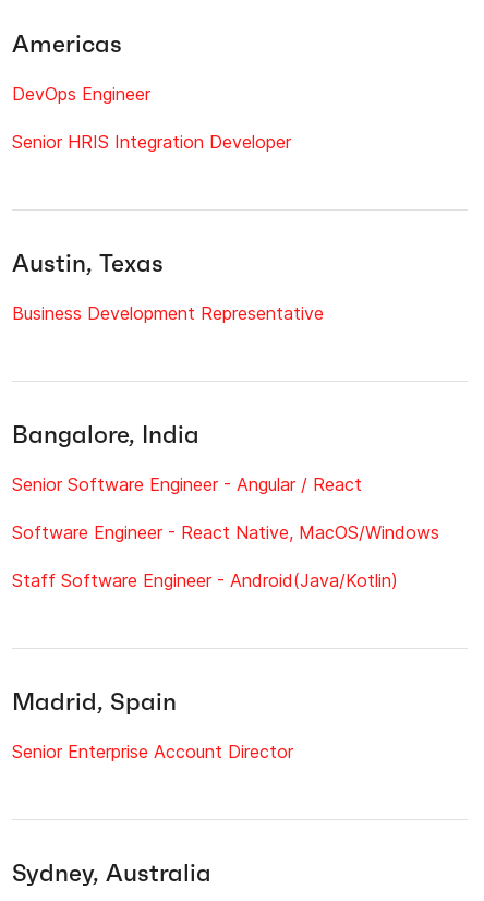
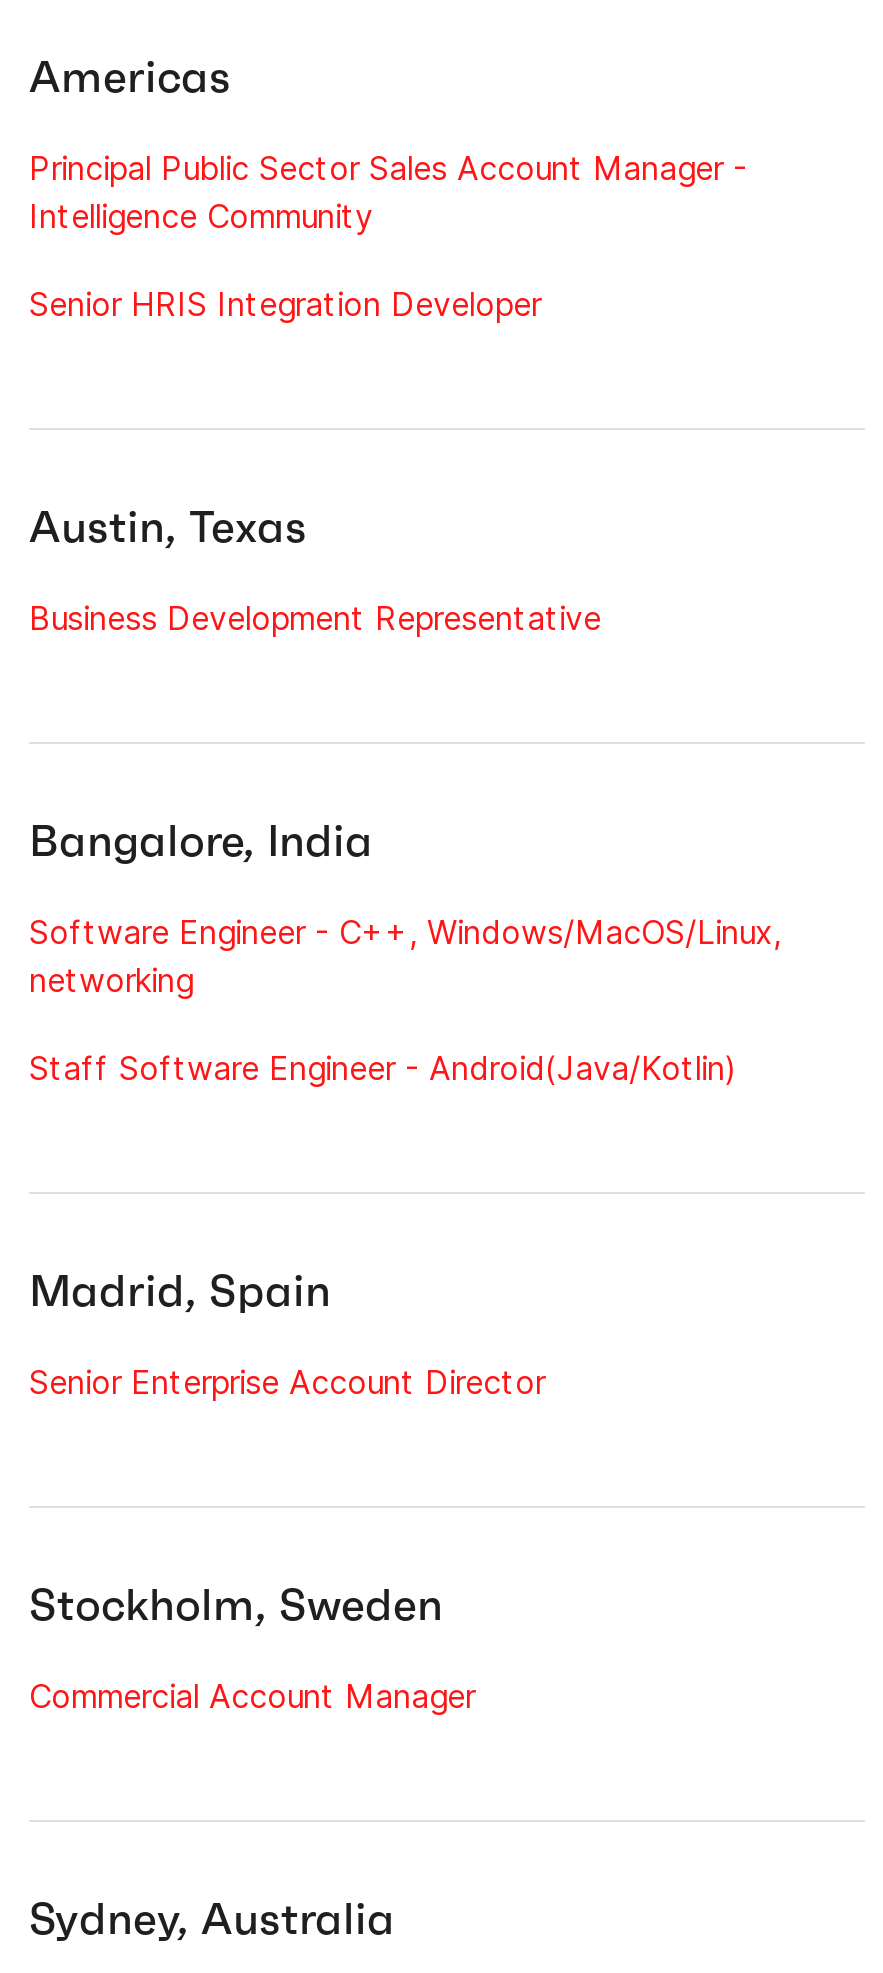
- DevOps Engineer
+ Principal Public Sector Sales Account Manager -
+ Intelligence Community

- Senior Software Engineer - Angular / React
- Software Engineer - React Native, MacOS/Windows
+ Software Engineer - C++, Windows/MacOS/Linux,
+ networking

+ Stockholm, Sweden
+ Commercial Account Manager
